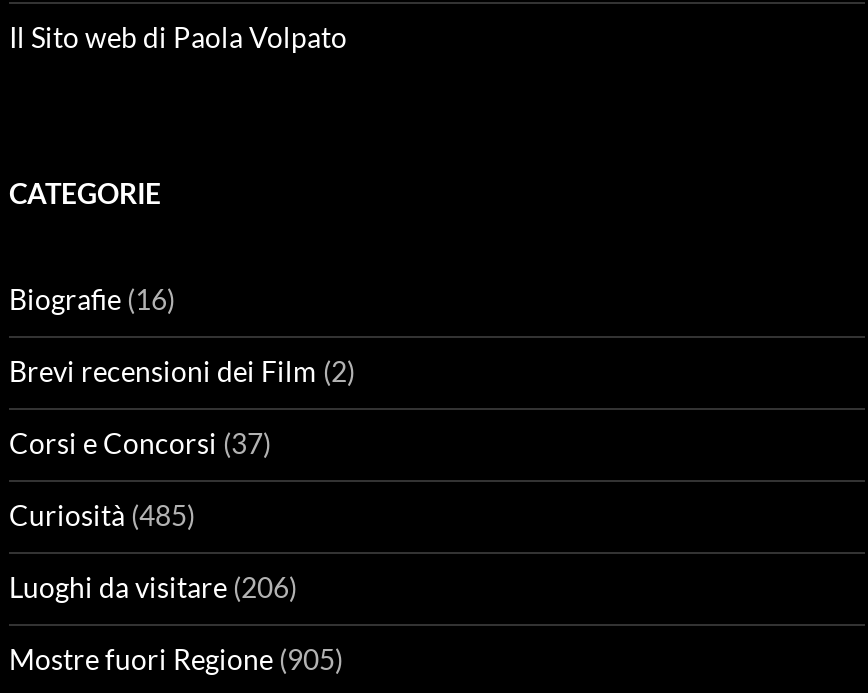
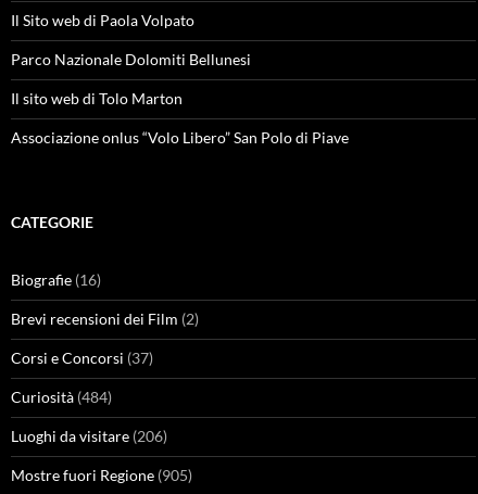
+ Parco Nazionale Dolomiti Bellunesi
+ Il sito web di Tolo Marton
+ Associazione onlus “Volo Libero” San Polo di Piave

- Curiosità (485)
+ Curiosità (484)
